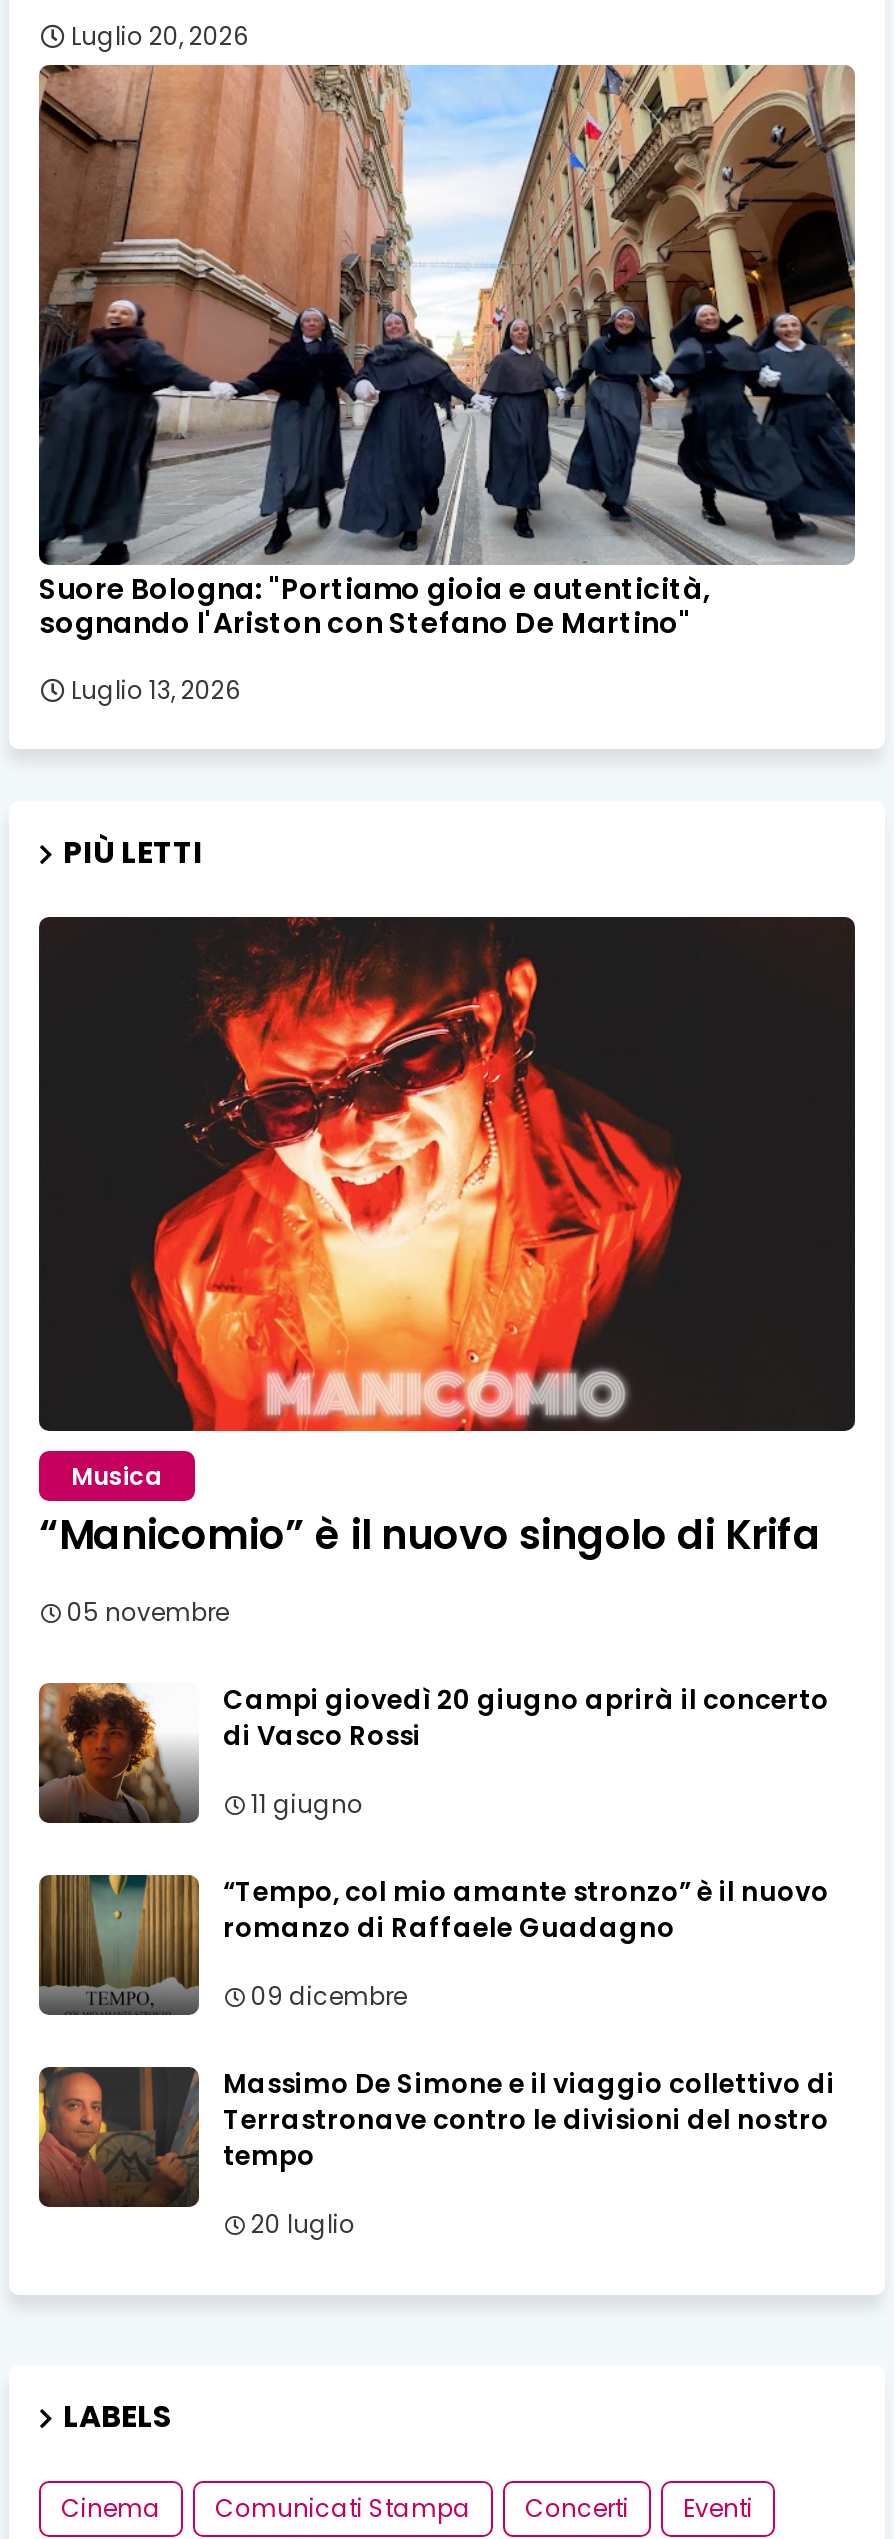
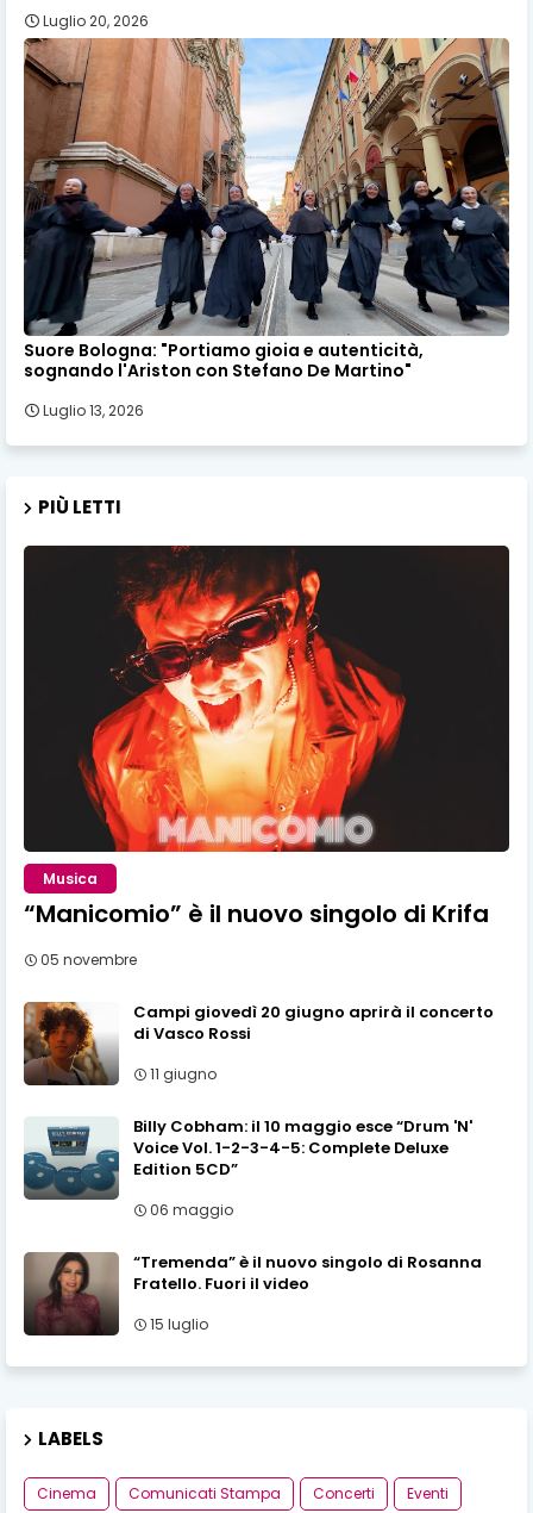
- [image]
- “Tempo, col mio amante stronzo” è il nuovo
- romanzo di Raffaele Guadagno
+ [image]
+ Billy Cobham: il 10 maggio esce “Drum 'N'
+ Voice Vol. 1-2-3-4-5: Complete Deluxe
+ Edition 5CD”

- 09 dicembre
+ 06 maggio

- [image]
- Massimo De Simone e il viaggio collettivo di
- Terrastronave contro le divisioni del nostro
- tempo
+ [image]
+ “Tremenda” è il nuovo singolo di Rosanna
+ Fratello. Fuori il video

- 20 luglio
+ 15 luglio
